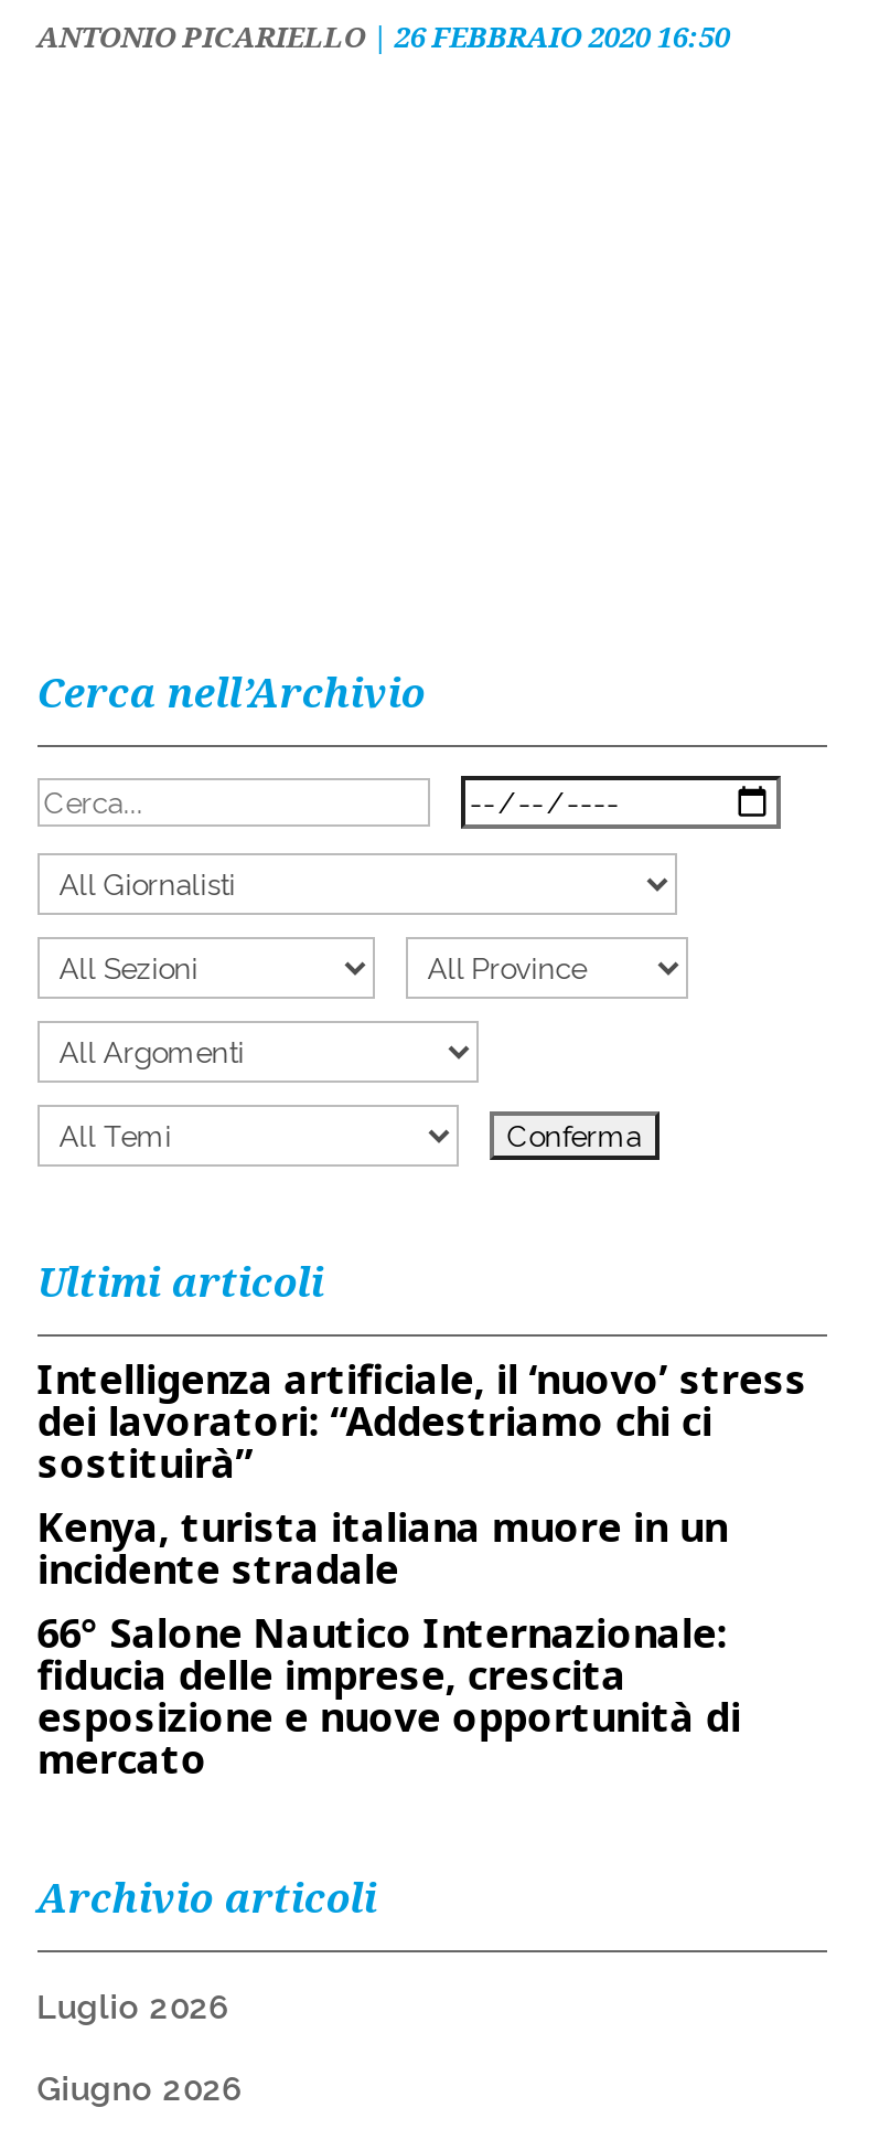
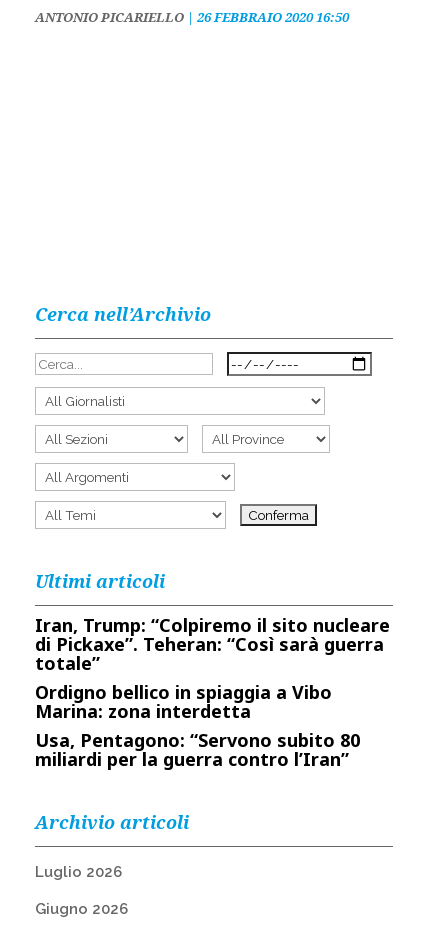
- Intelligenza artificiale, il ‘nuovo’ stress
- dei lavoratori: “Addestriamo chi ci
- sostituirà”
- Kenya, turista italiana muore in un
- incidente stradale
- 66° Salone Nautico Internazionale:
- fiducia delle imprese, crescita
- esposizione e nuove opportunità di
- mercato
+ Iran, Trump: “Colpiremo il sito nucleare
+ di Pickaxe”. Teheran: “Così sarà guerra
+ totale”
+ Ordigno bellico in spiaggia a Vibo
+ Marina: zona interdetta
+ Usa, Pentagono: “Servono subito 80
+ miliardi per la guerra contro l’Iran”
